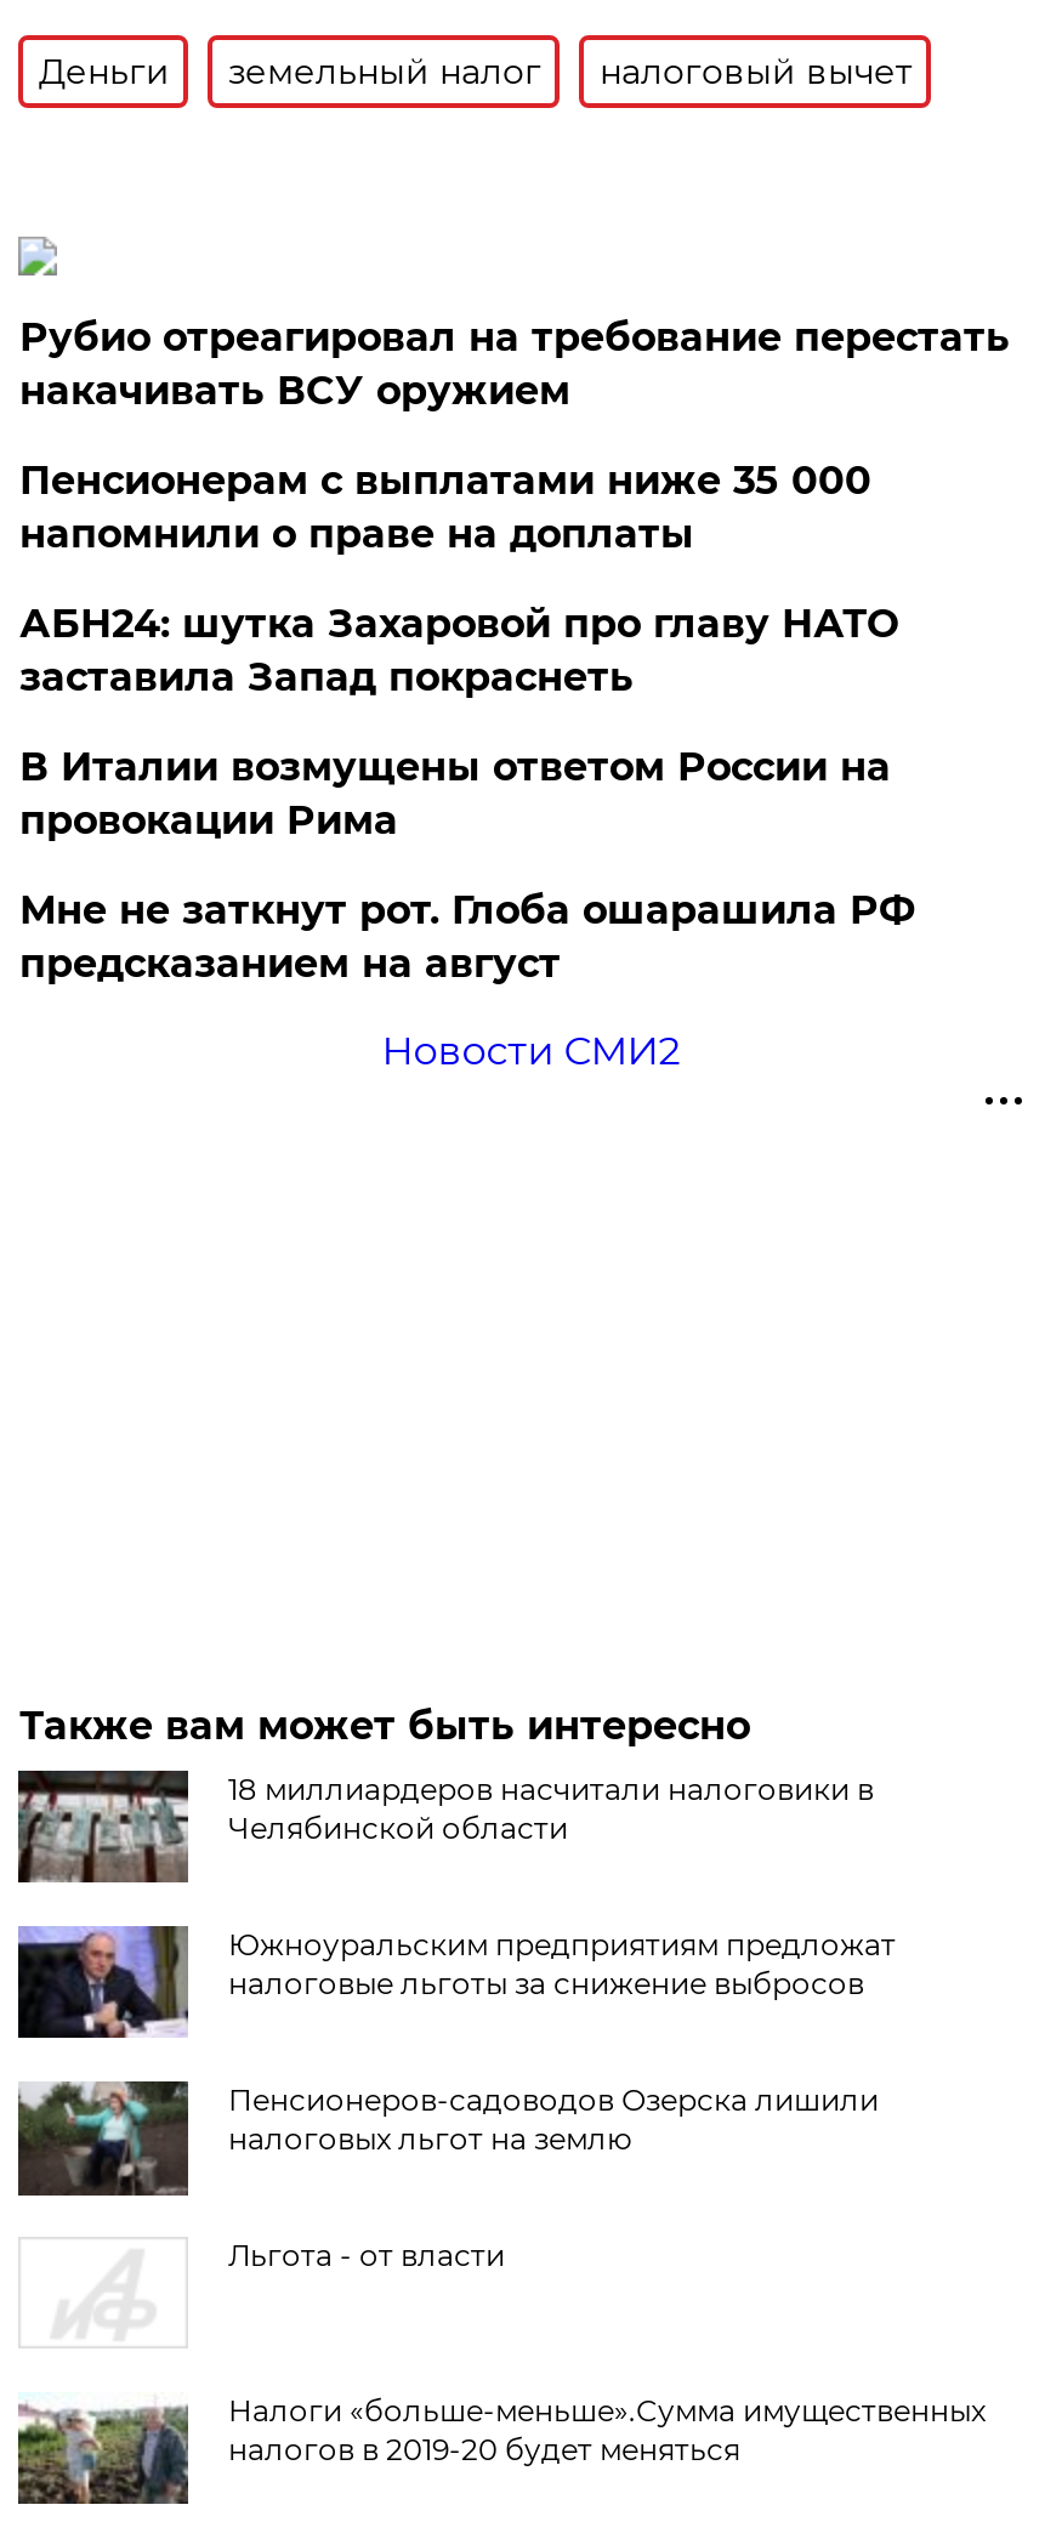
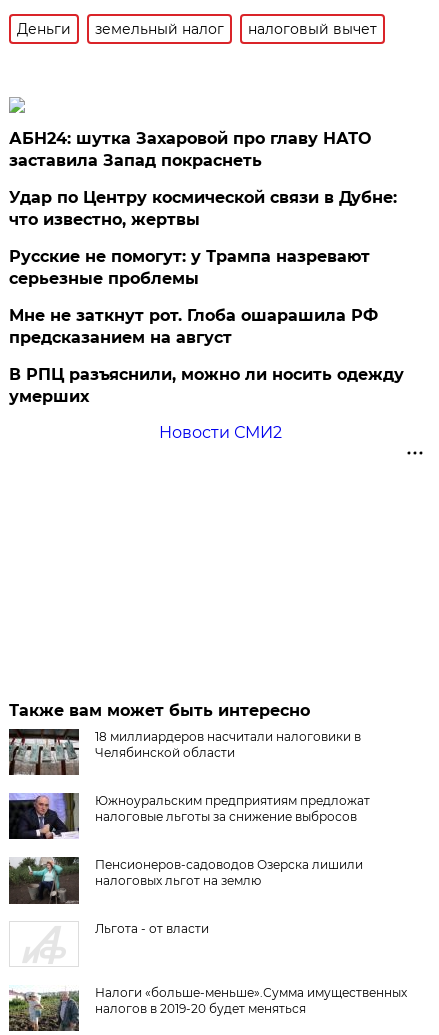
- Рубио отреагировал на требование перестать
- накачивать ВСУ оружием
- Пенсионерам с выплатами ниже 35 000
- напомнили о праве на доплаты

moved up: АБН24: шутка Захаровой про главу НАТО | заставила Запад покраснеть

- В Италии возмущены ответом России на
- провокации Рима
+ Удар по Центру космической связи в Дубне:
+ что известно, жертвы
+ Русские не помогут: у Трампа назревают
+ серьезные проблемы

moved up: Мне не заткнут рот. Глоба ошарашила РФ | предсказанием на август

+ В РПЦ разъяснили, можно ли носить одежду
+ умерших
